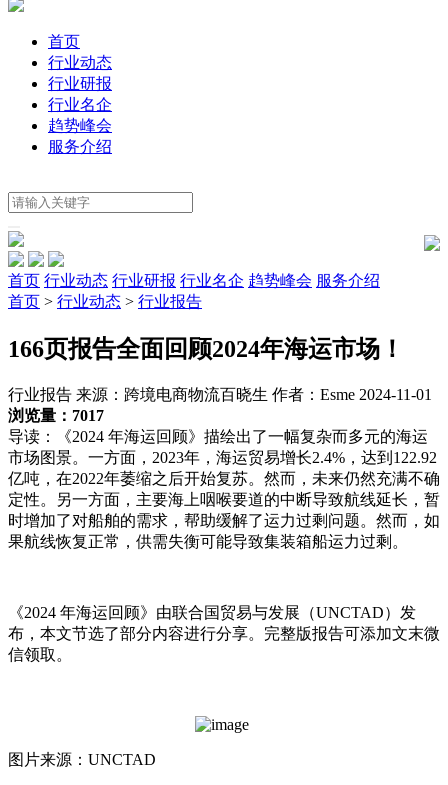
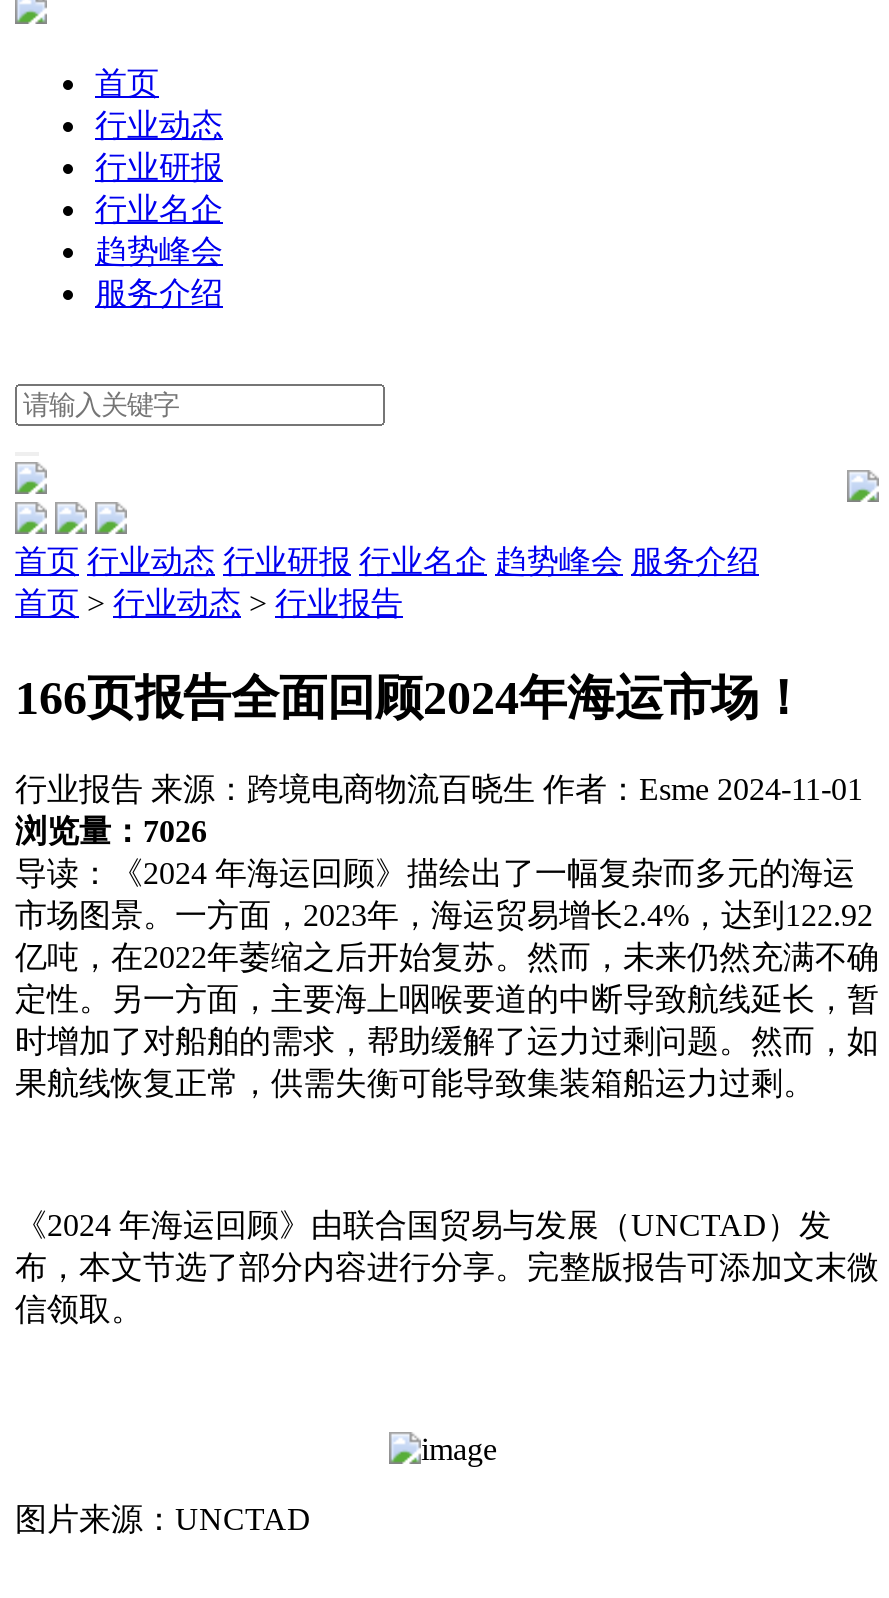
- 浏览量：7017
+ 浏览量：7026
